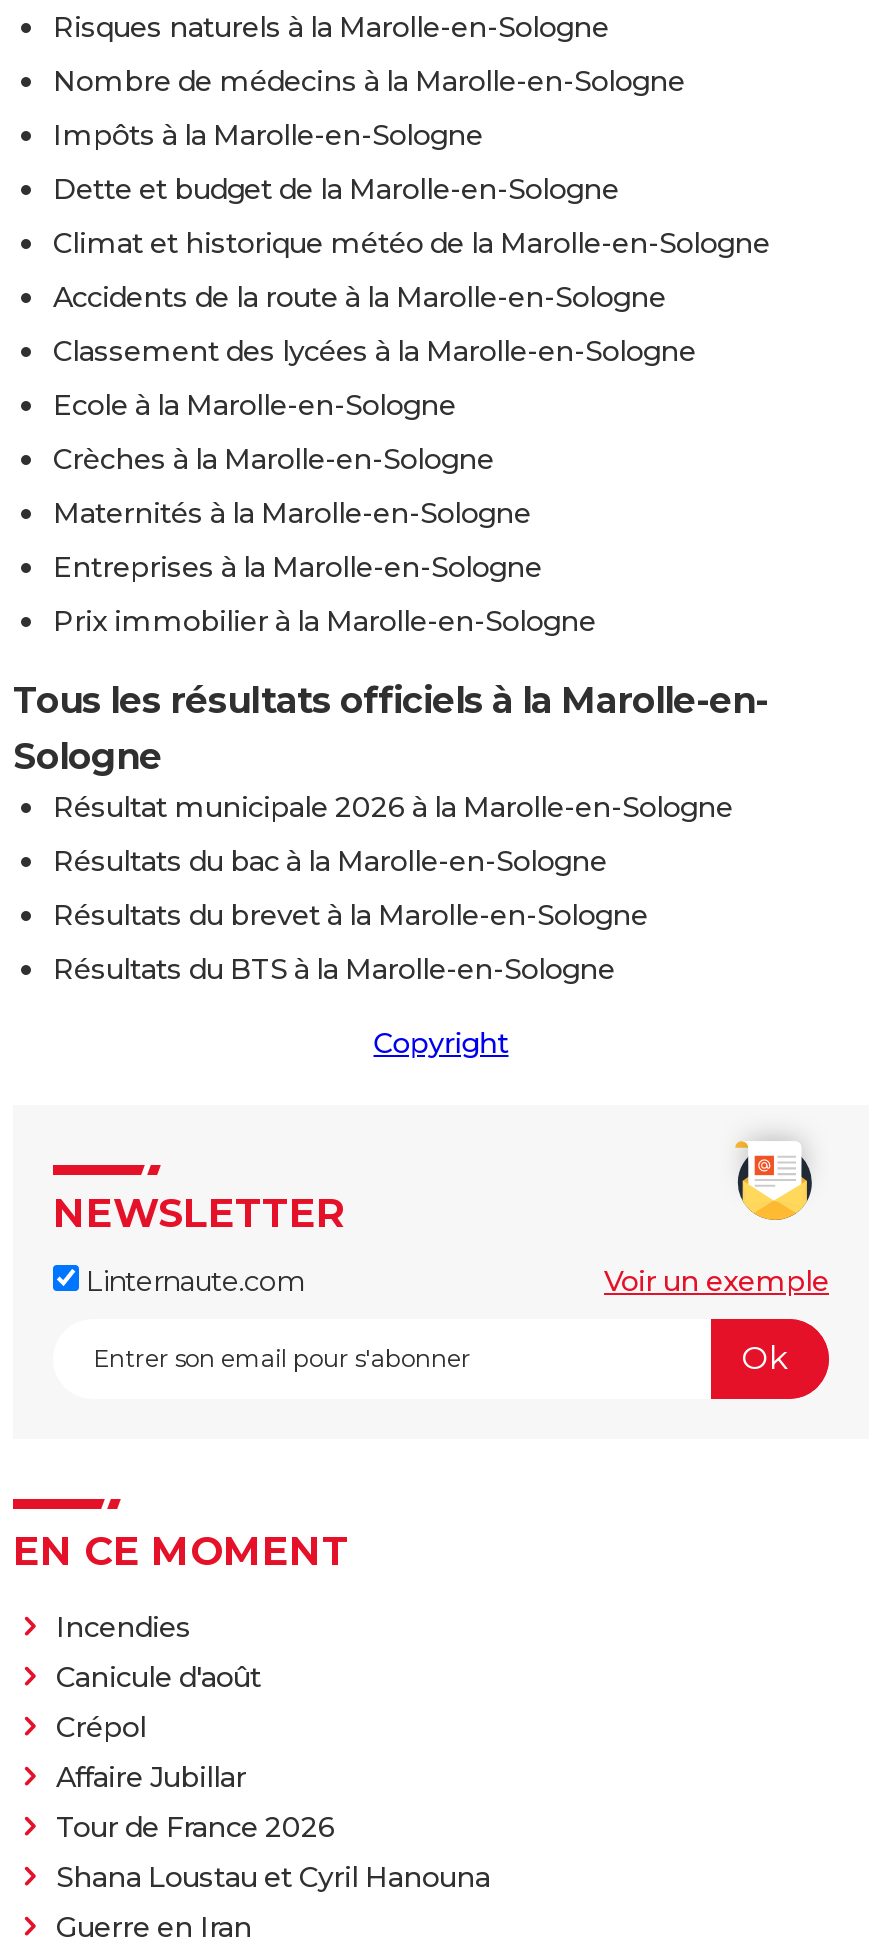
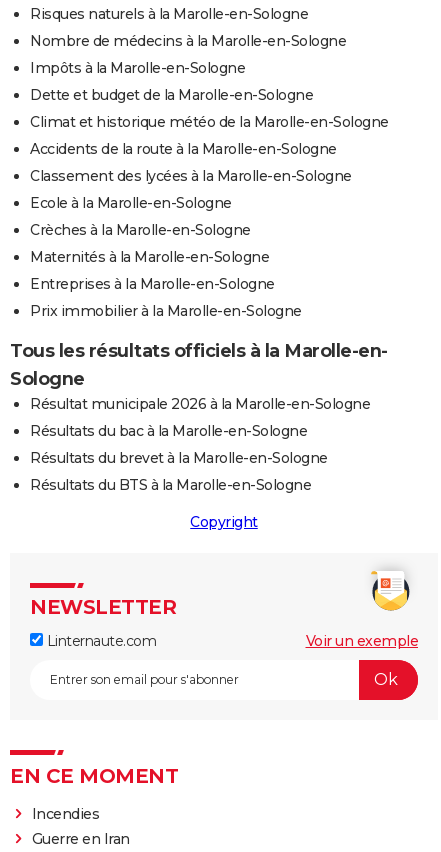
- Canicule d'août
- Crépol
- Affaire Jubillar
- Tour de France 2026
- Shana Loustau et Cyril Hanouna
